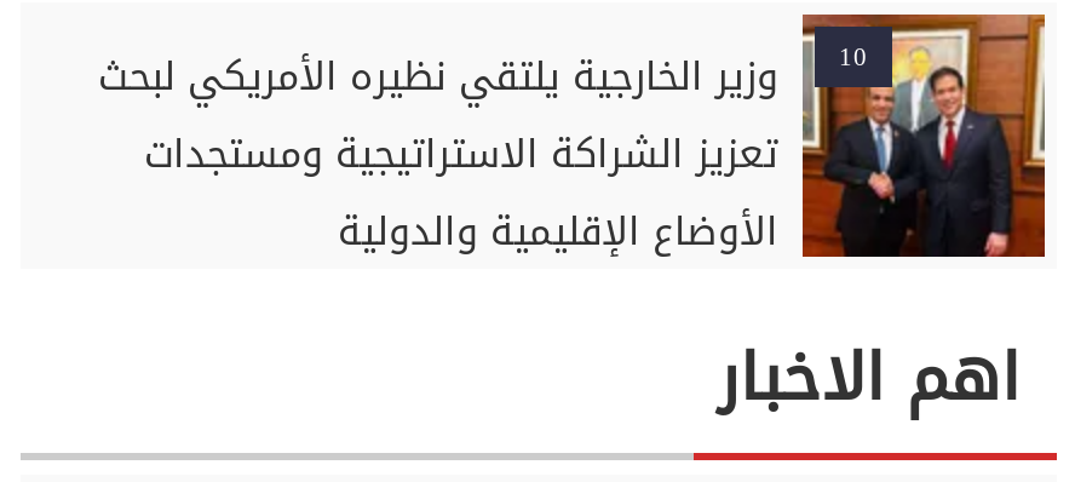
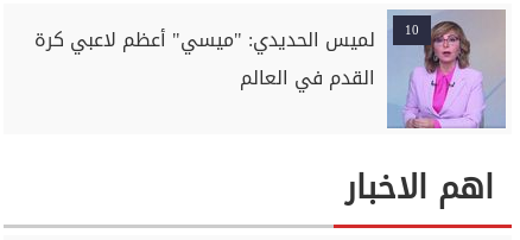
- [image]
- وزير الخارجية يلتقي نظيره الأمريكي لبحث
- تعزيز الشراكة الاستراتيجية ومستجدات
- الأوضاع الإقليمية والدولية
+ [image]
+ لميس الحديدي: "ميسي" أعظم لاعبي كرة
+ القدم في العالم
